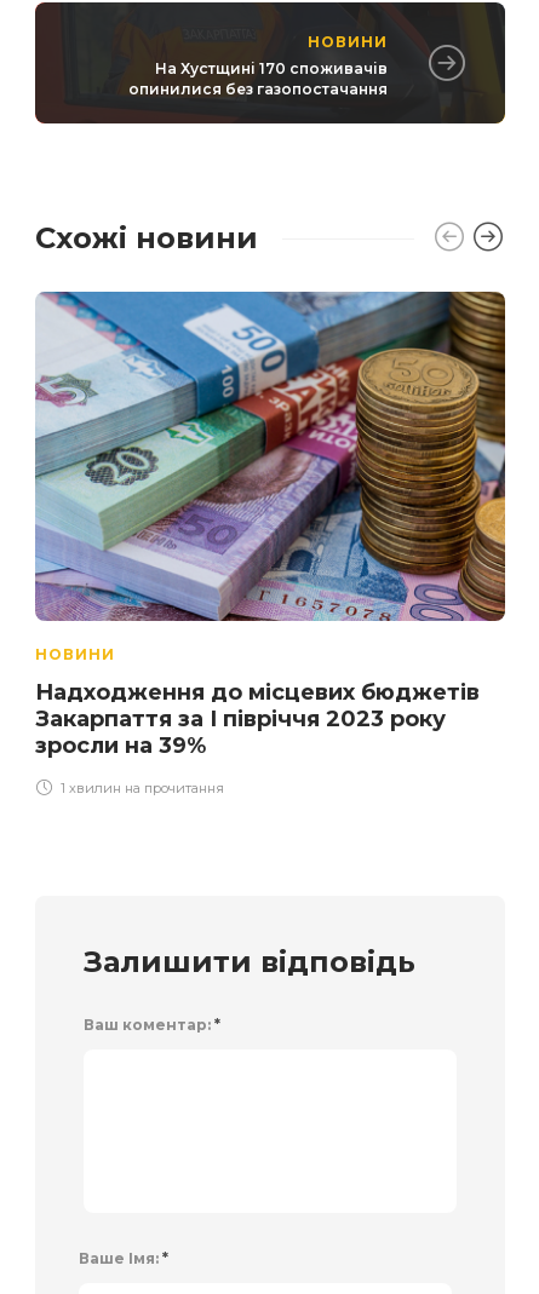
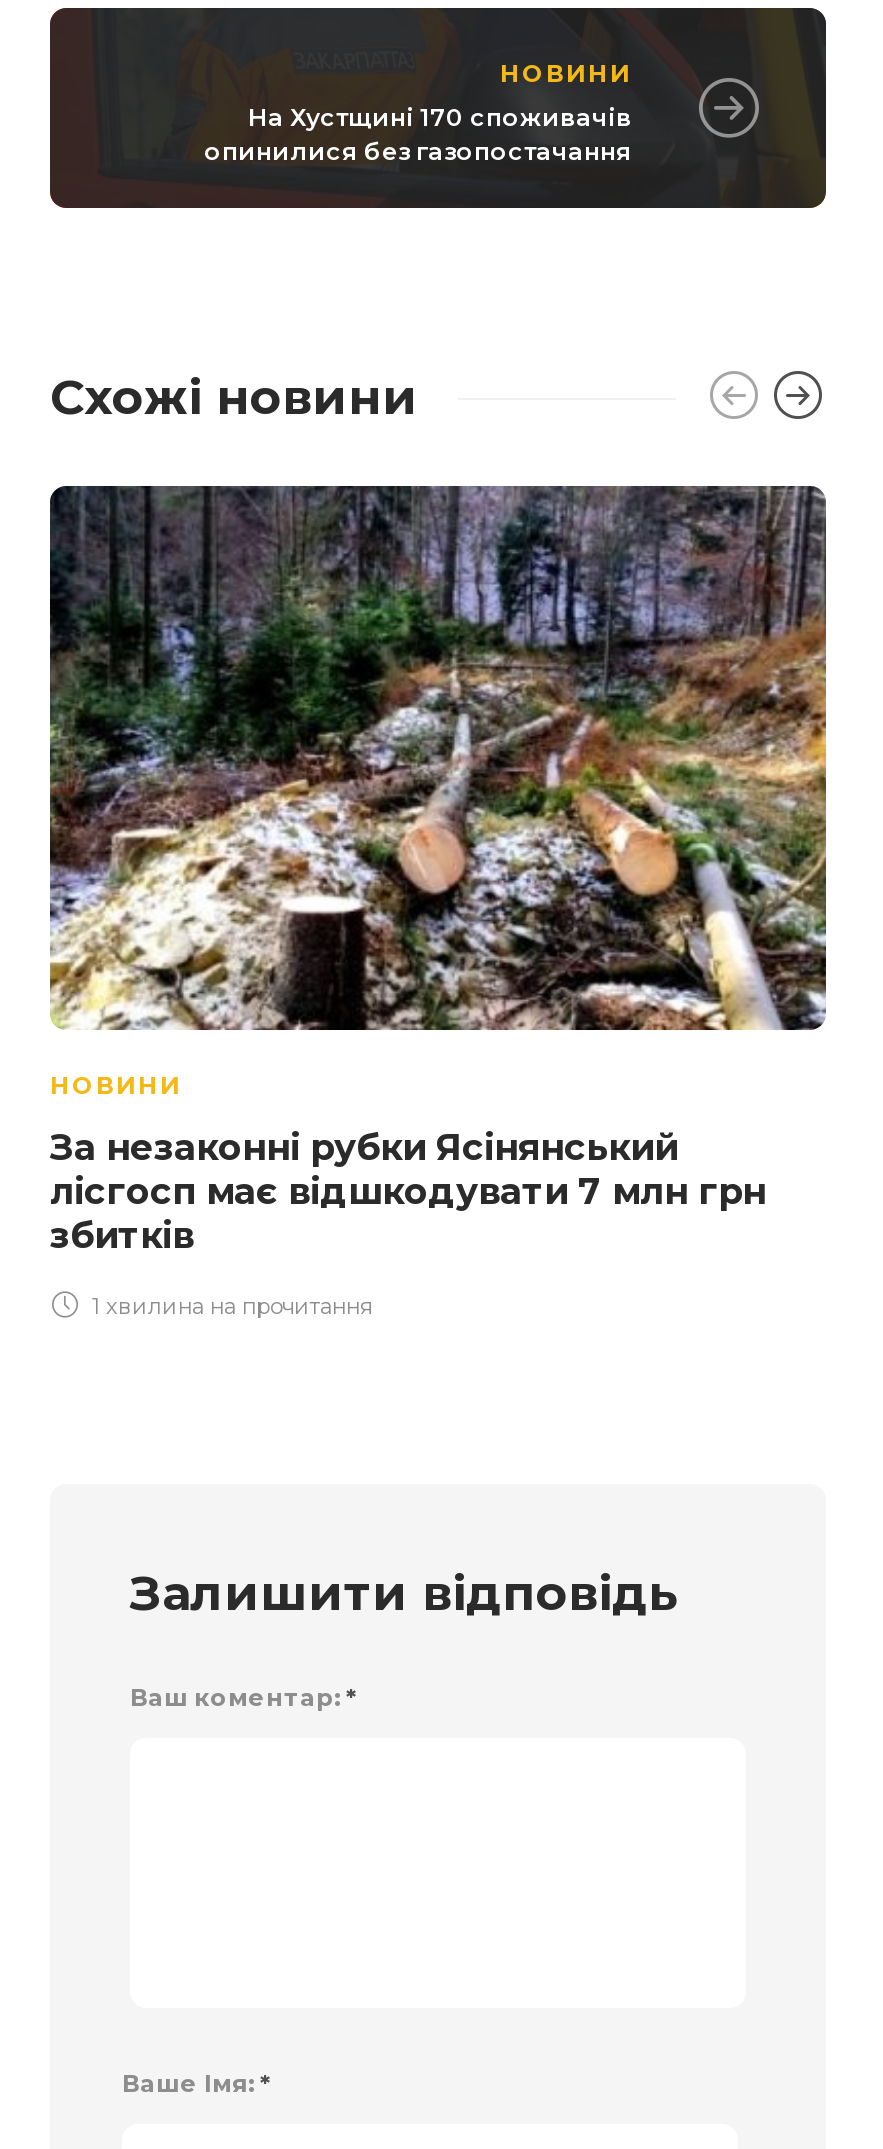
- [image]
+ [image]

- Надходження до місцевих бюджетів
- Закарпаття за І півріччя 2023 року
- зросли на 39%
+ За незаконні рубки Ясінянський
+ лісгосп має відшкодувати 7 млн грн
+ збитків

- 1 хвилин на прочитання
+ 1 хвилина на прочитання
